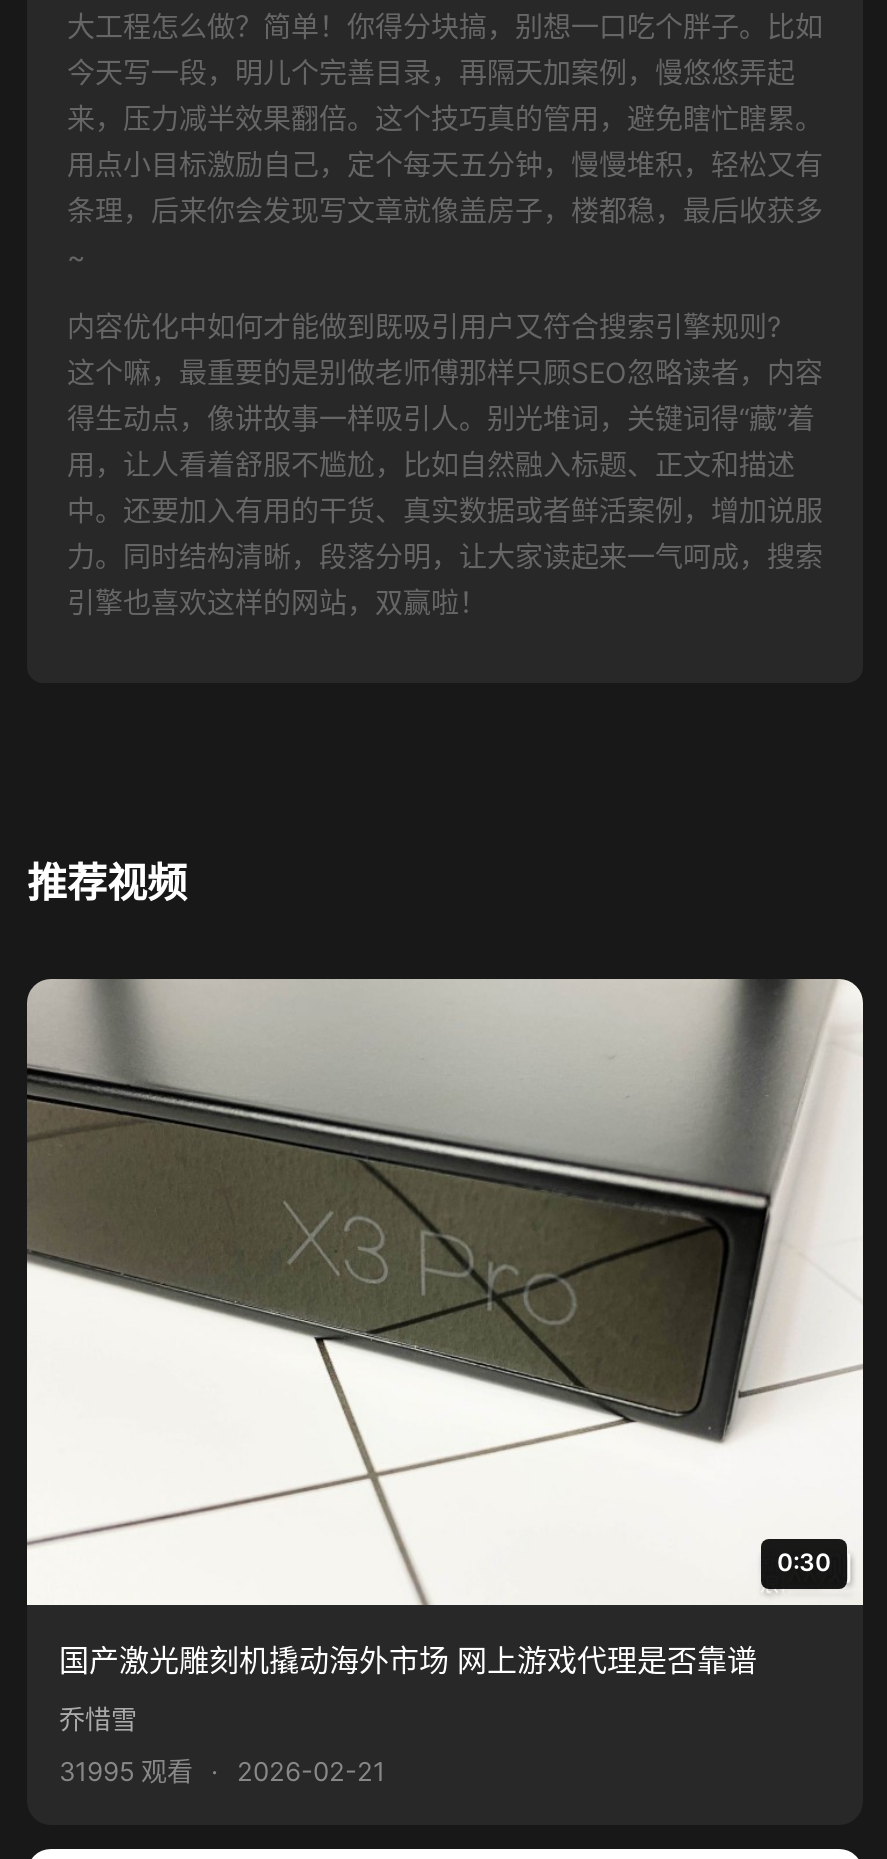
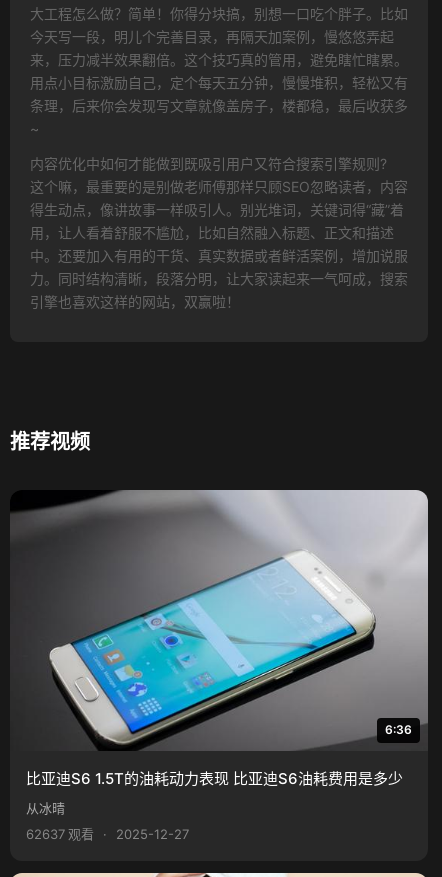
- [image]
- 0:30
+ [image]
+ 6:36

- 国产激光雕刻机撬动海外市场 网上游戏代理是否靠谱
+ 比亚迪S6 1.5T的油耗动力表现 比亚迪S6油耗费用是多少

- 乔惜雪
+ 从冰晴

- 31995 观看
+ 62637 观看

- 2026-02-21
+ 2025-12-27
